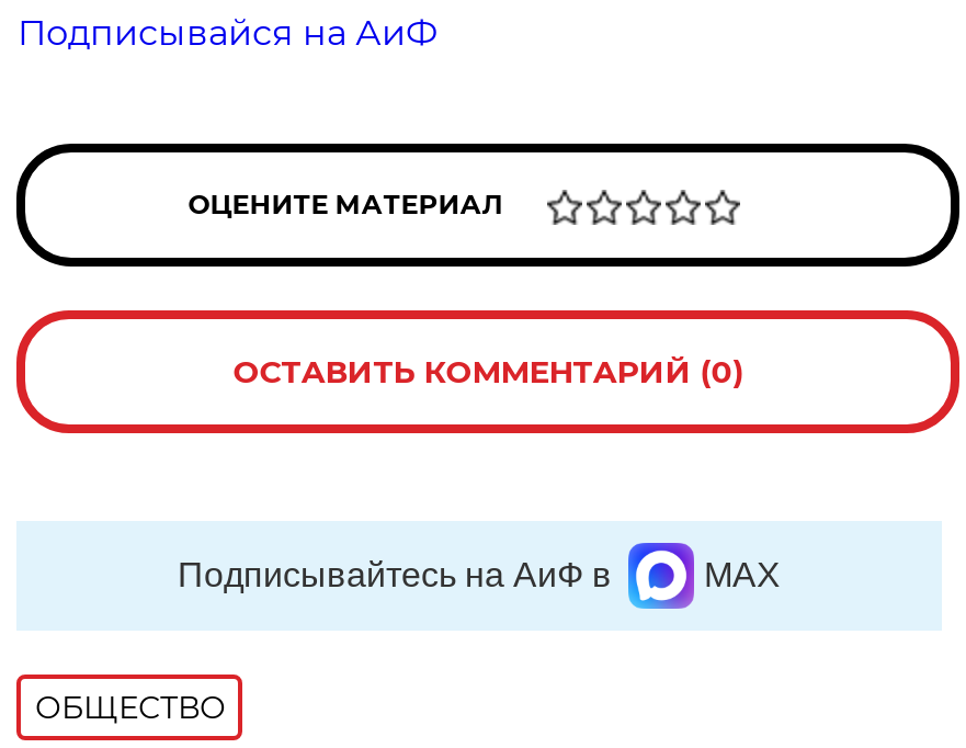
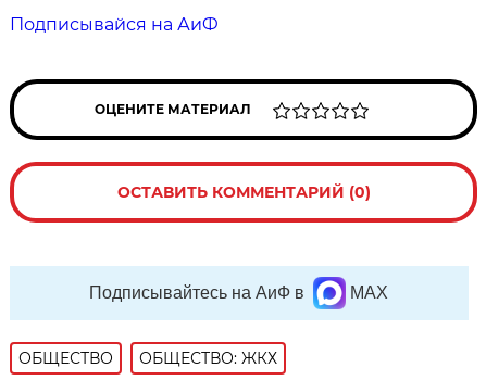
+ ОБЩЕСТВО: ЖКХ
